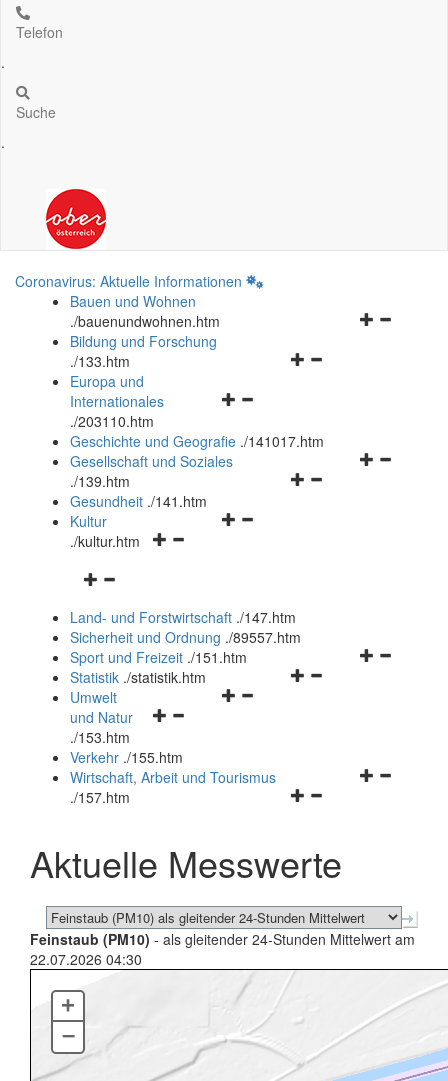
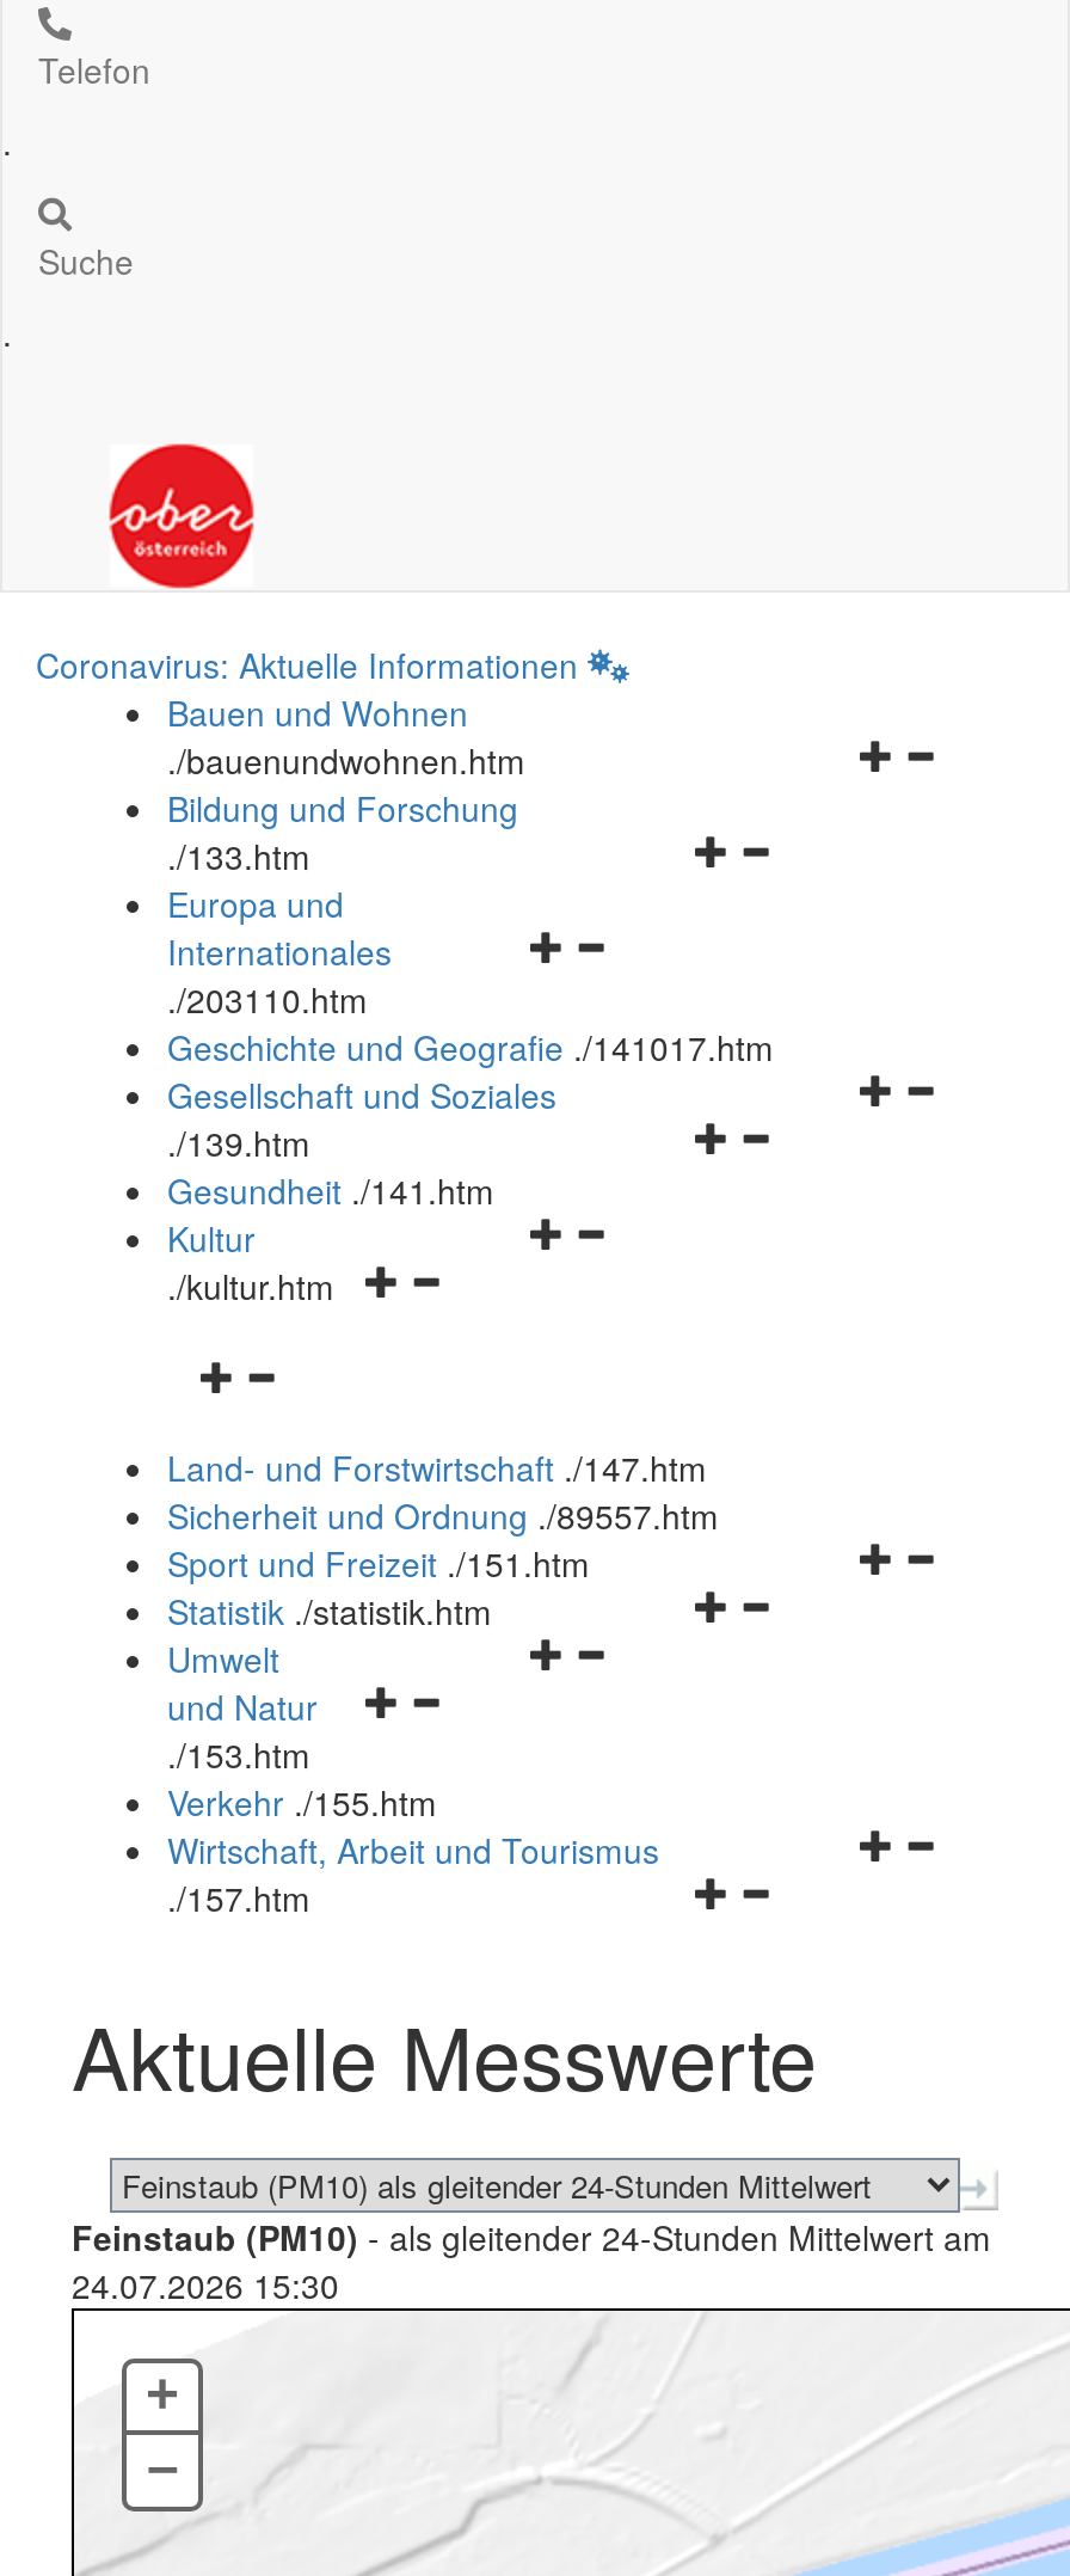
- 22.07.2026 04:30
+ 24.07.2026 15:30
